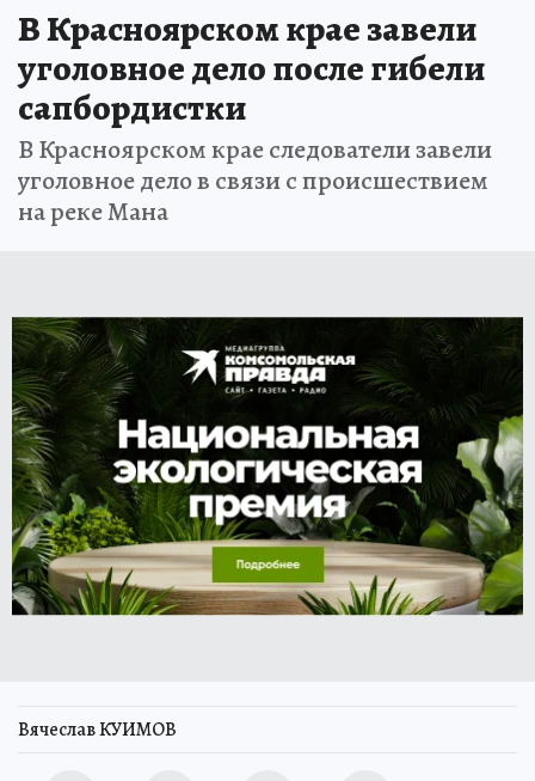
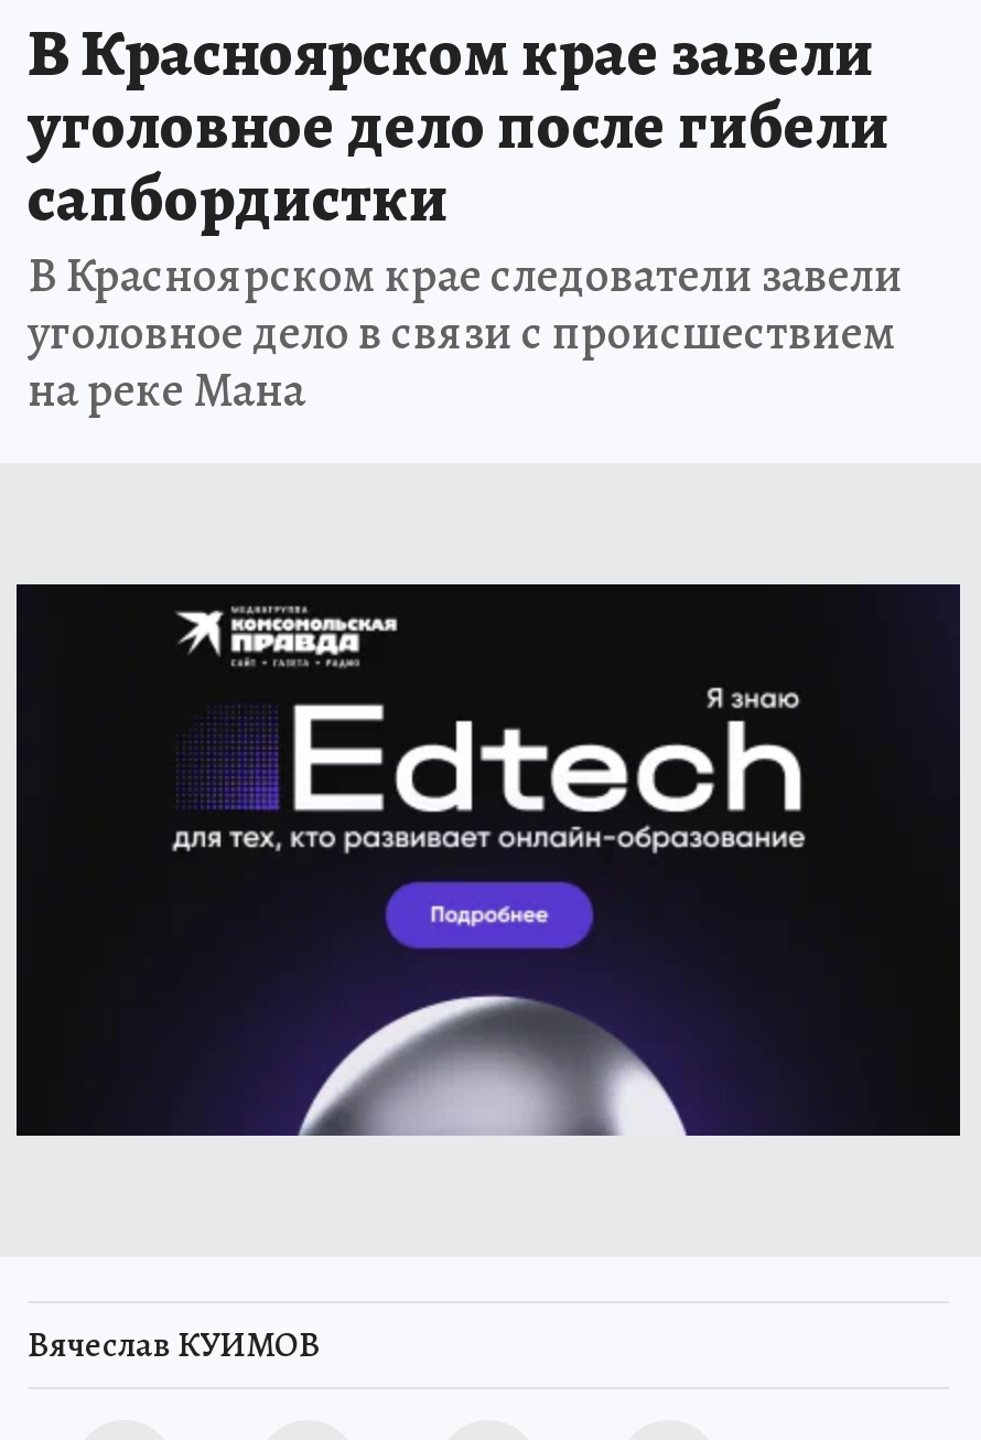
- [image]
+ [image]
